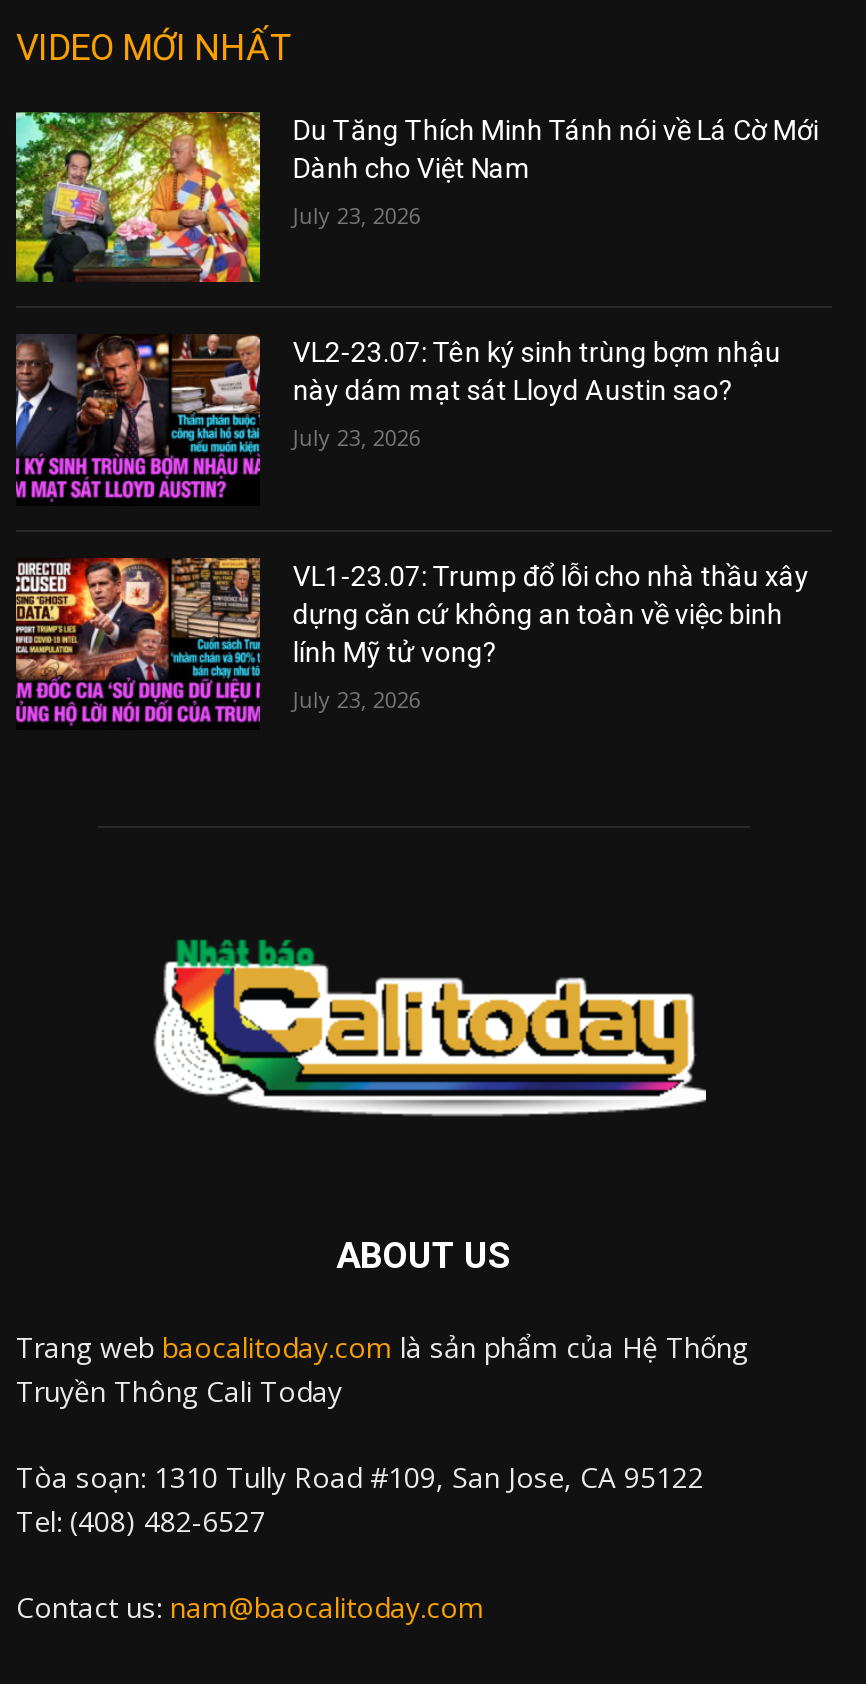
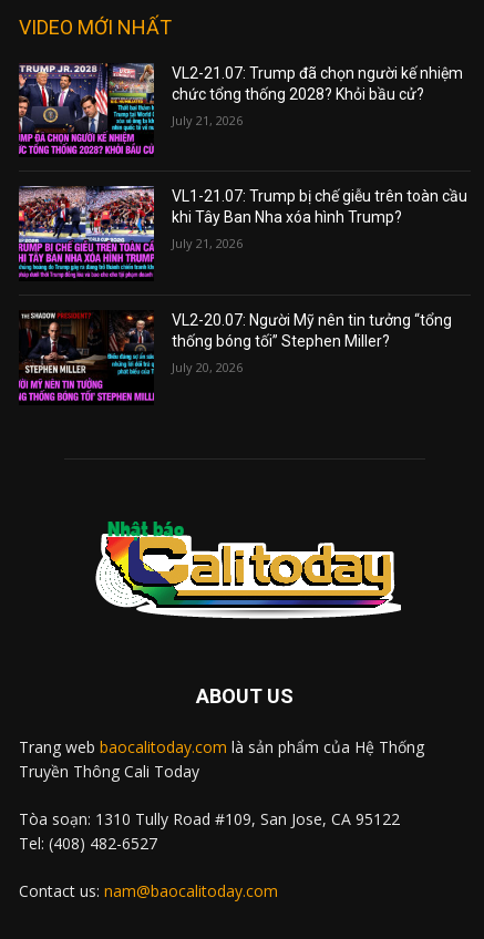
- [image]
- Du Tăng Thích Minh Tánh nói về Lá Cờ Mới
- Dành cho Việt Nam
+ [image]
+ VL2-21.07: Trump đã chọn người kế nhiệm
+ chức tổng thống 2028? Khỏi bầu cử?

- July 23, 2026
+ July 21, 2026

- [image]
- VL2-23.07: Tên ký sinh trùng bợm nhậu
- này dám mạt sát Lloyd Austin sao?
+ [image]
+ VL1-21.07: Trump bị chế giễu trên toàn cầu
+ khi Tây Ban Nha xóa hình Trump?

- July 23, 2026
+ July 21, 2026

- [image]
- VL1-23.07: Trump đổ lỗi cho nhà thầu xây
- dựng căn cứ không an toàn về việc binh
- lính Mỹ tử vong?
+ [image]
+ VL2-20.07: Người Mỹ nên tin tưởng “tổng
+ thống bóng tối” Stephen Miller?

- July 23, 2026
+ July 20, 2026
